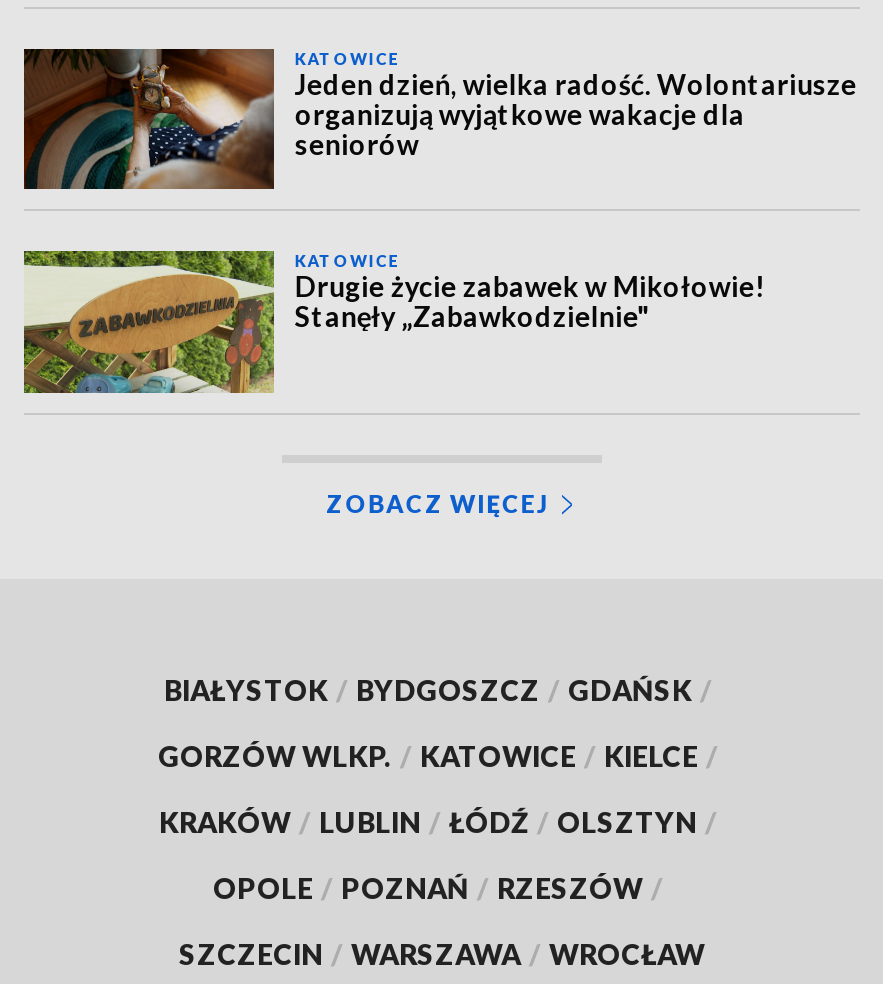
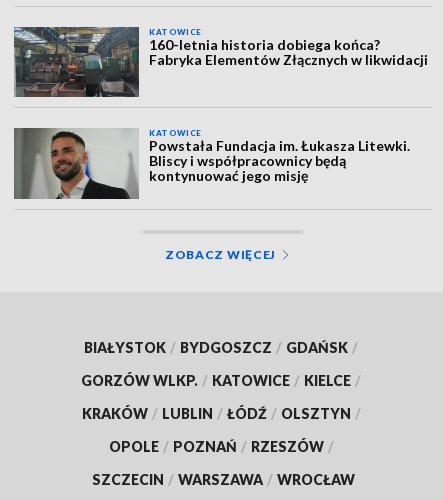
- [image]
- Jeden dzień, wielka radość. Wolontariusze
- organizują wyjątkowe wakacje dla
- seniorów
+ [image]
+ 160-letnia historia dobiega końca?
+ Fabryka Elementów Złącznych w likwidacji

- [image]
- Drugie życie zabawek w Mikołowie!
- Stanęły „Zabawkodzielnie"
+ [image]
+ Powstała Fundacja im. Łukasza Litewki.
+ Bliscy i współpracownicy będą
+ kontynuować jego misję
